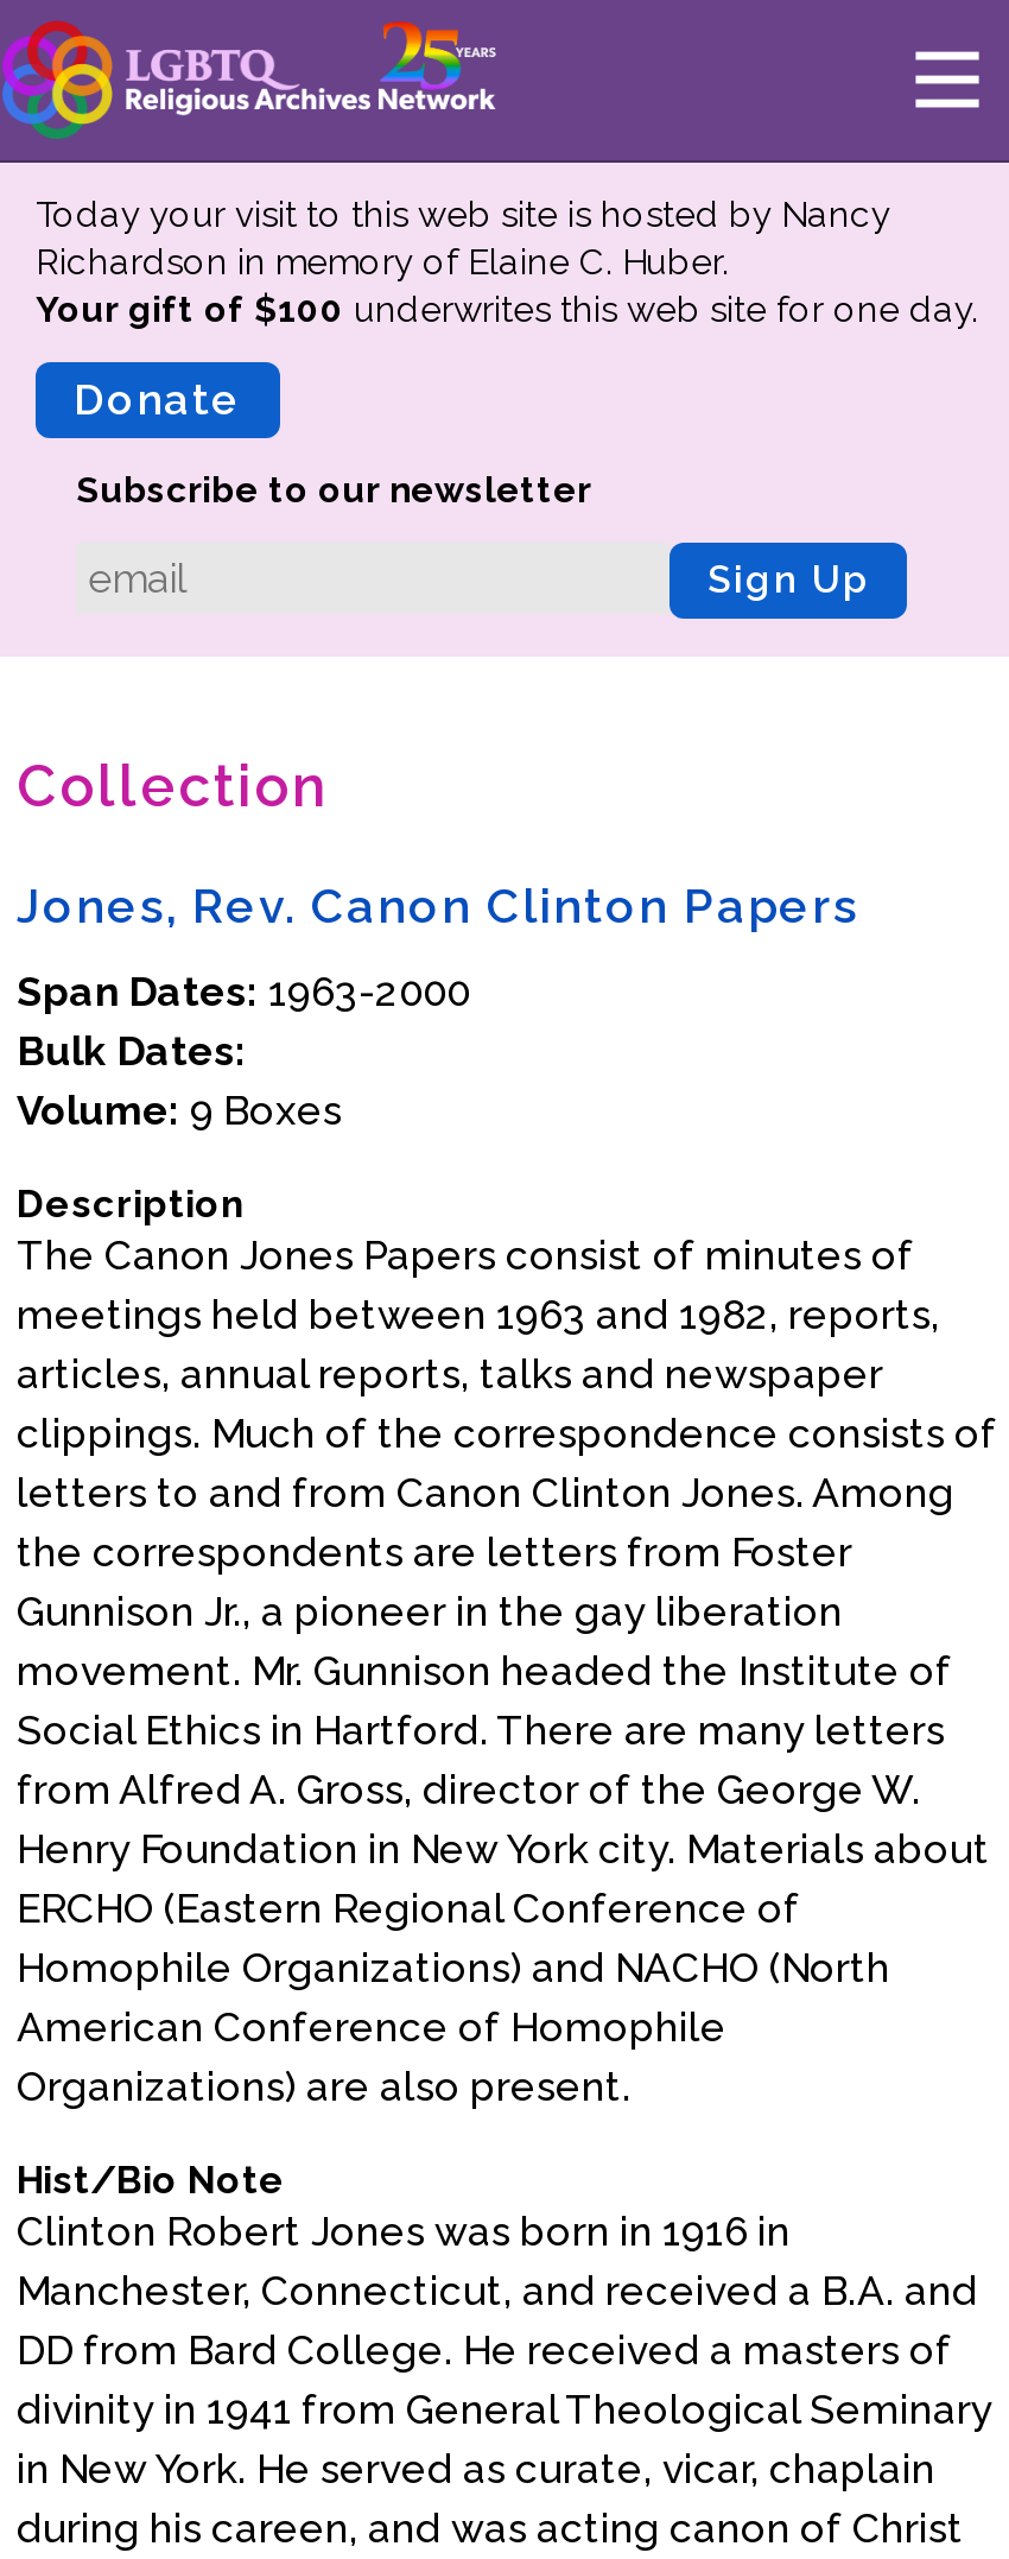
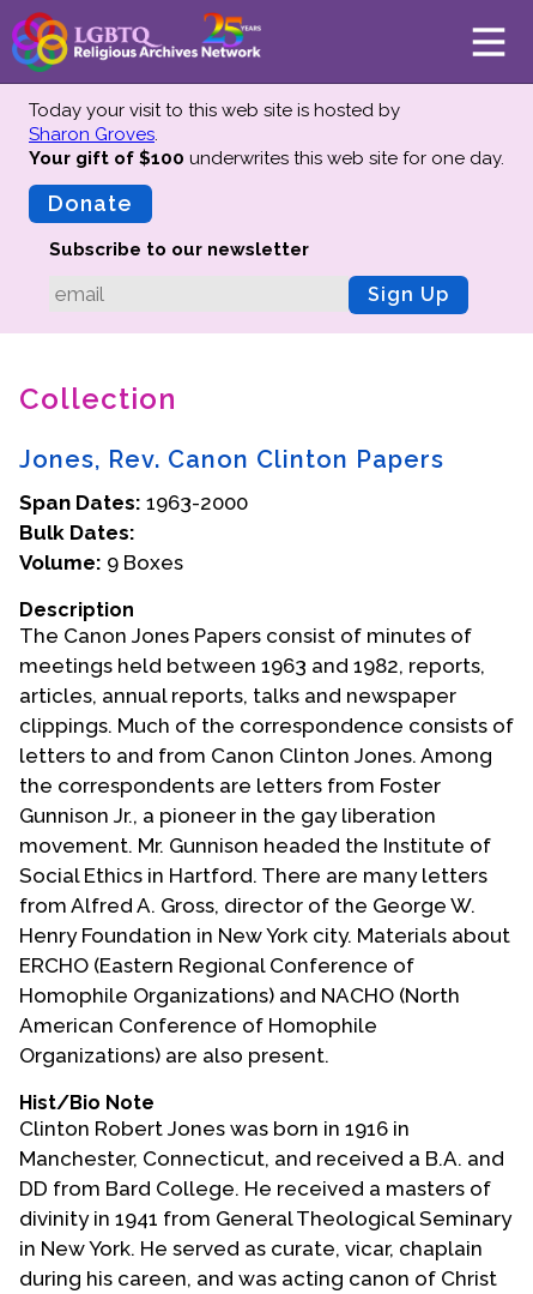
- Today your visit to this web site is hosted by Nancy
- Richardson in memory of Elaine C. Huber.
+ Today your visit to this web site is hosted by
+ Sharon Groves.
